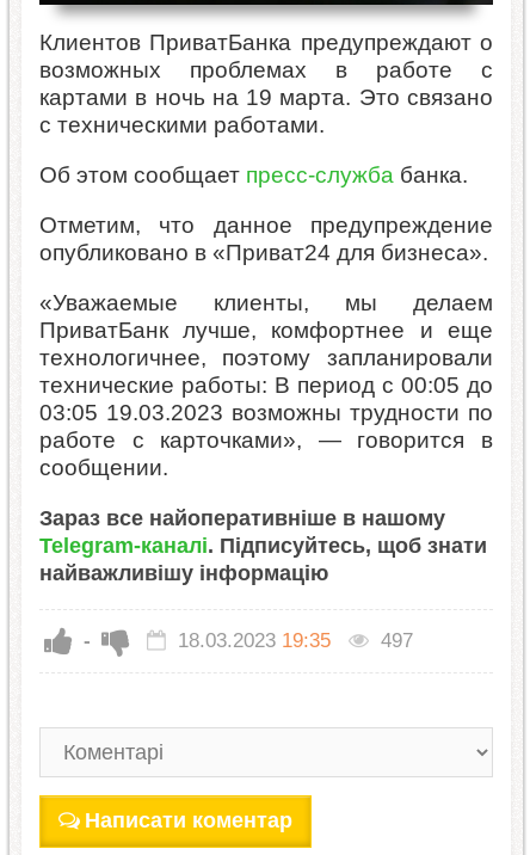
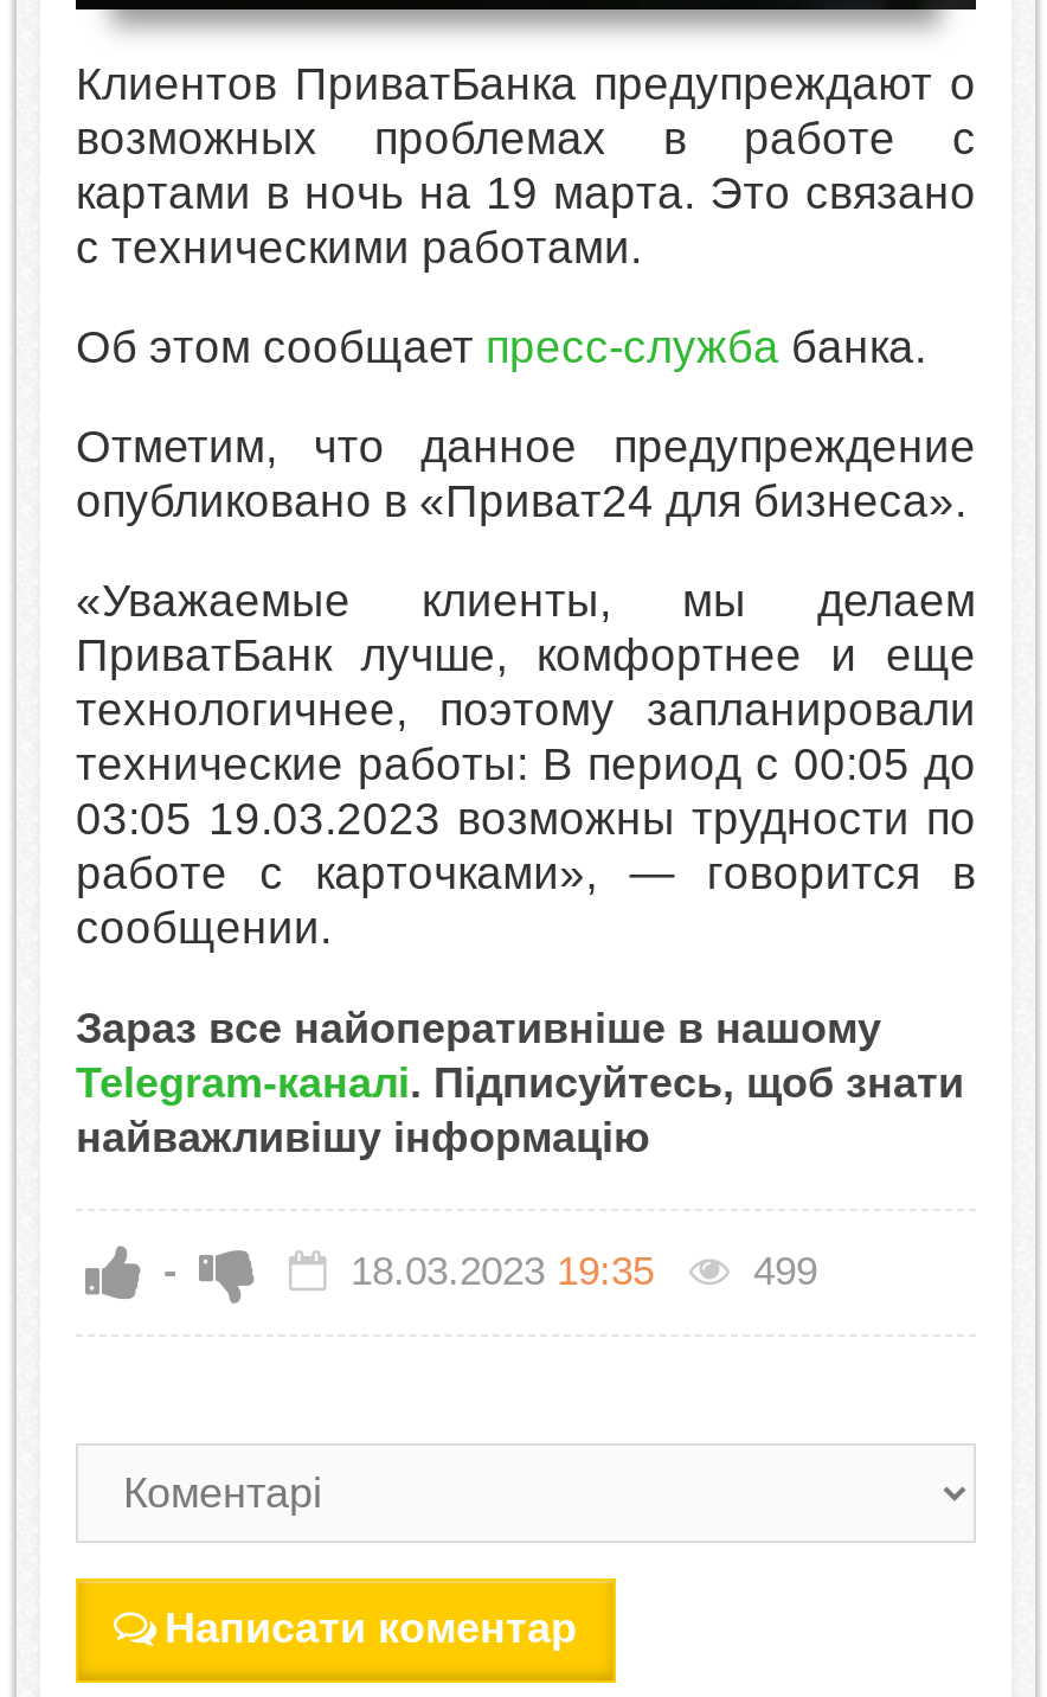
- 18.03.2023 19:35 497
+ 18.03.2023 19:35 499
